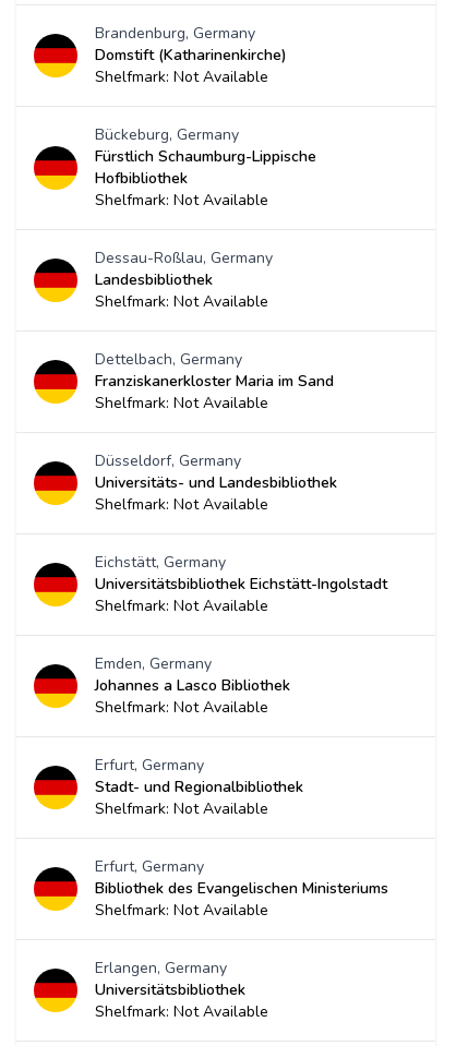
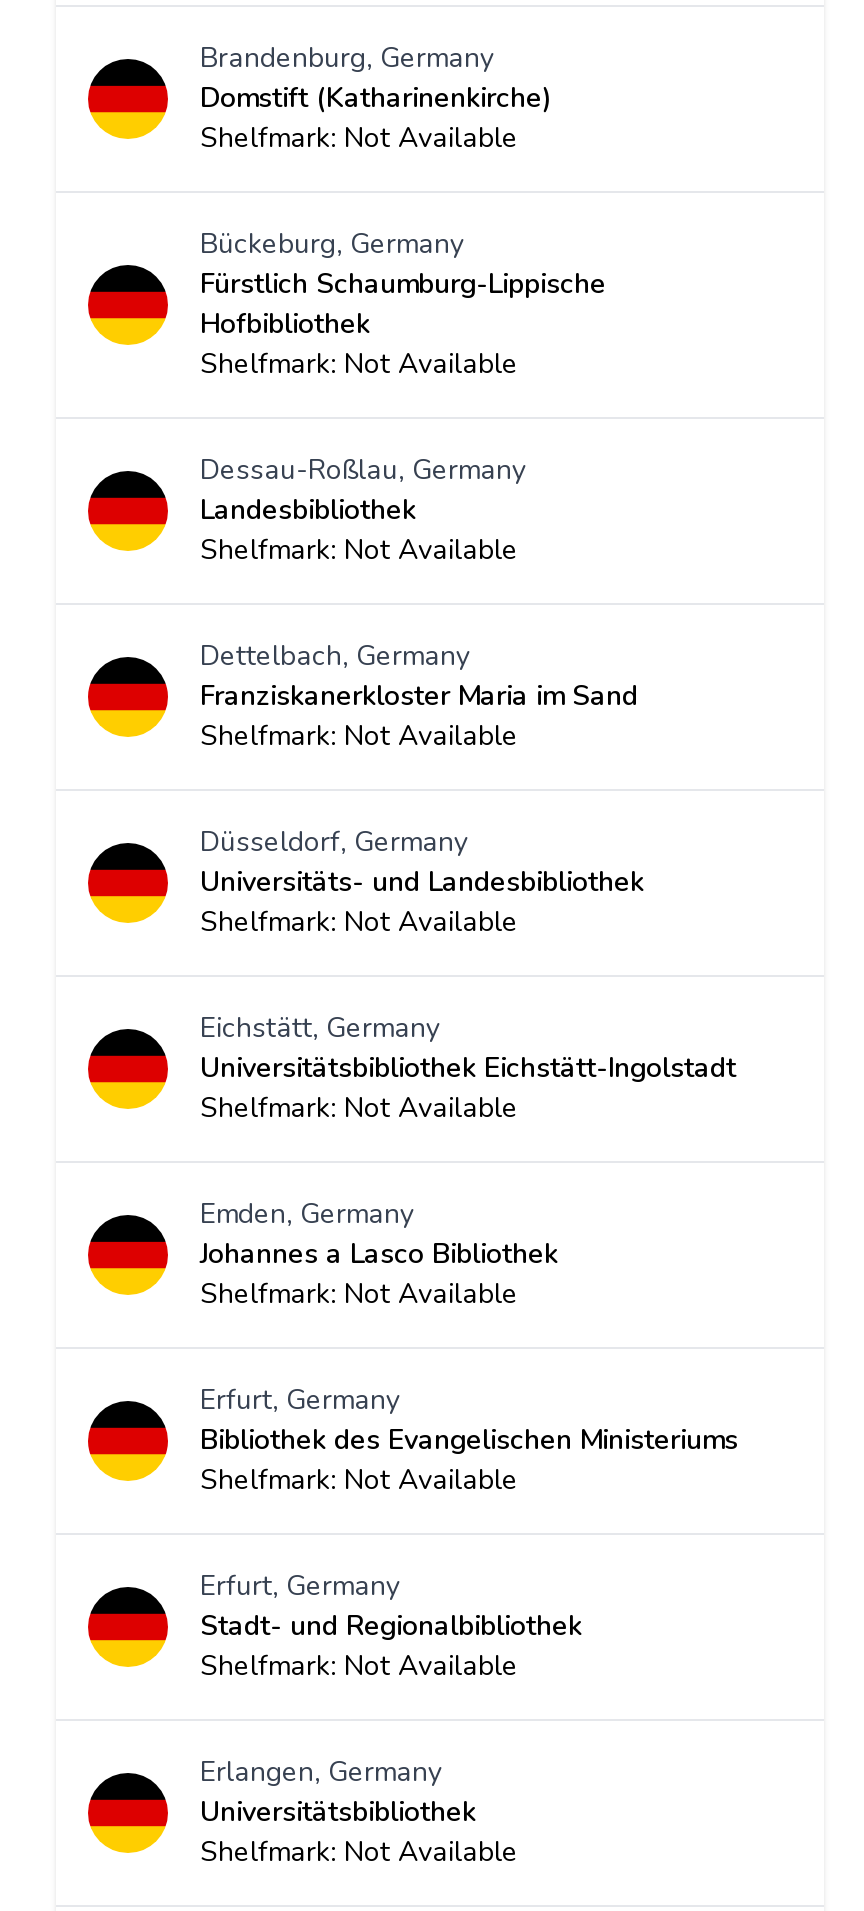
moved down: Stadt- und Regionalbibliothek

moved up: Bibliothek des Evangelischen Ministeriums
